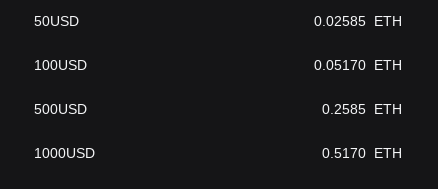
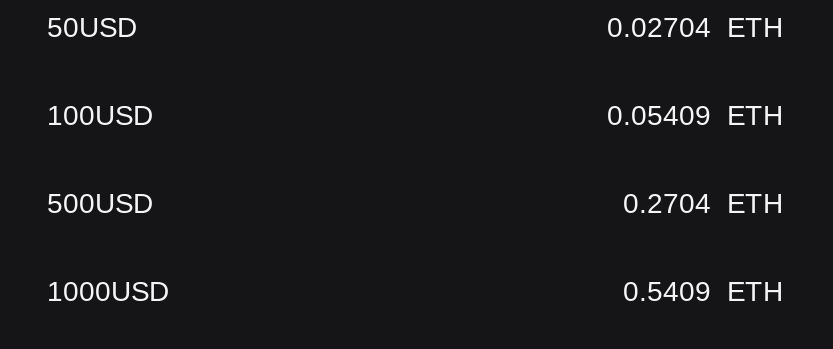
- 0.02585 ETH
+ 0.02704 ETH

- 0.05170 ETH
+ 0.05409 ETH

- 0.2585 ETH
+ 0.2704 ETH

- 0.5170 ETH
+ 0.5409 ETH
